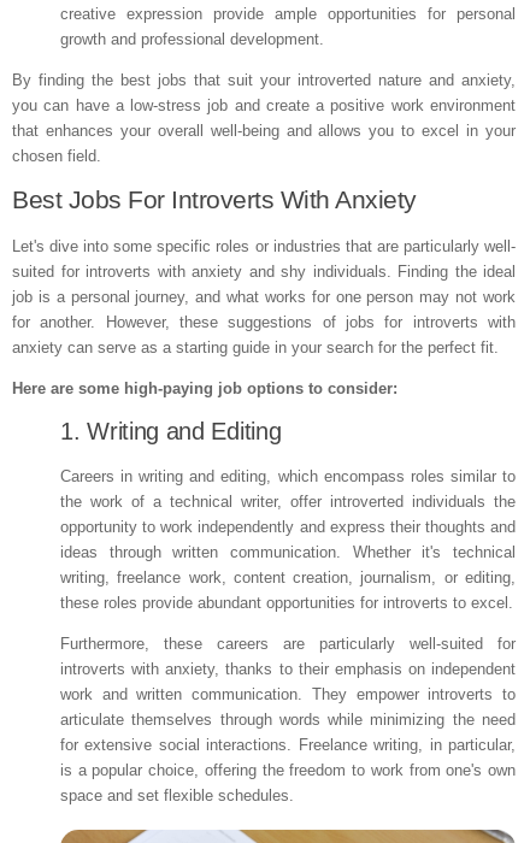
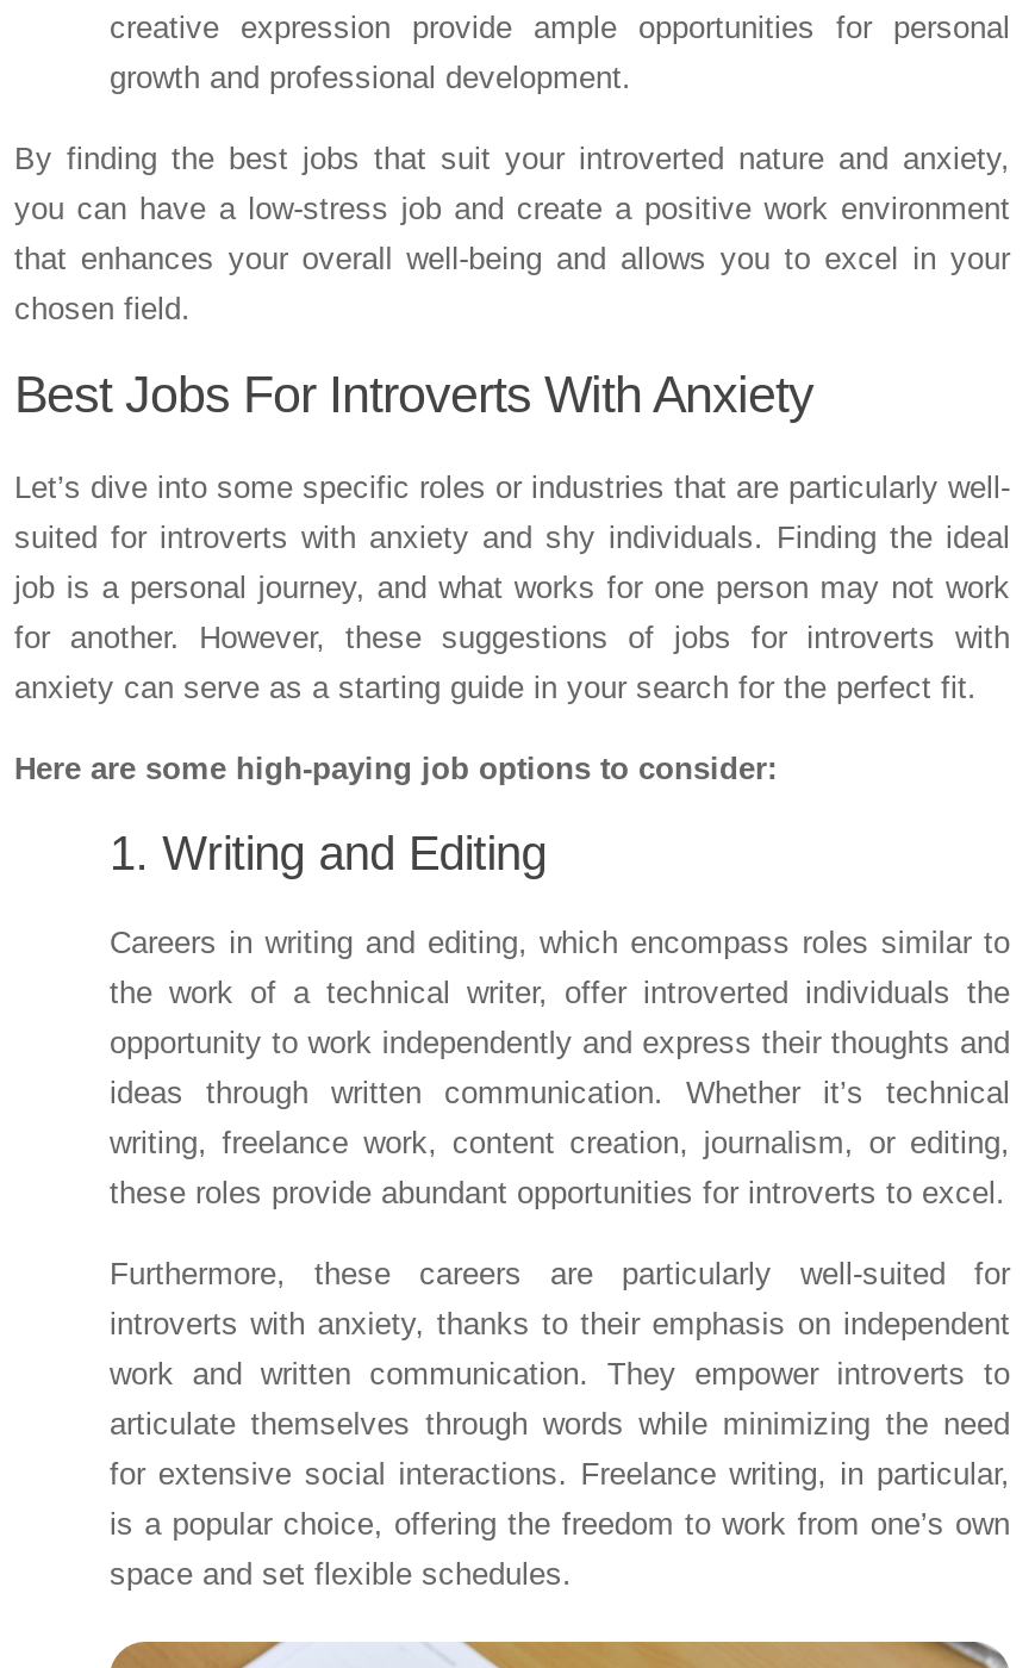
- Let's dive into some specific roles or industries that are particularly well-
+ Let’s dive into some specific roles or industries that are particularly well-

- ideas through written communication. Whether it's technical
+ ideas through written communication. Whether it’s technical

- is a popular choice, offering the freedom to work from one's own
+ is a popular choice, offering the freedom to work from one’s own
